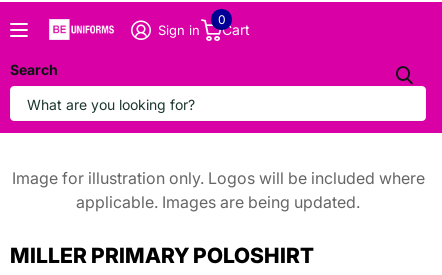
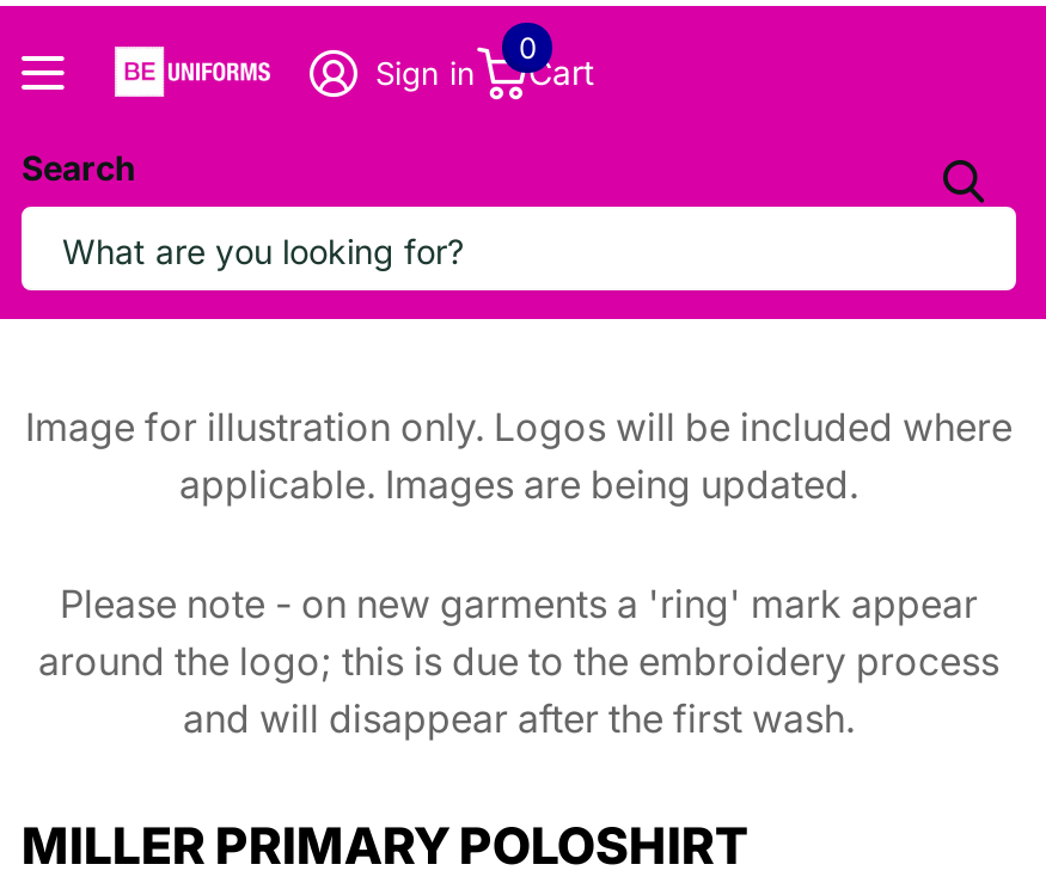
+ Please note - on new garments a 'ring' mark appear
+ around the logo; this is due to the embroidery process
+ and will disappear after the first wash.
